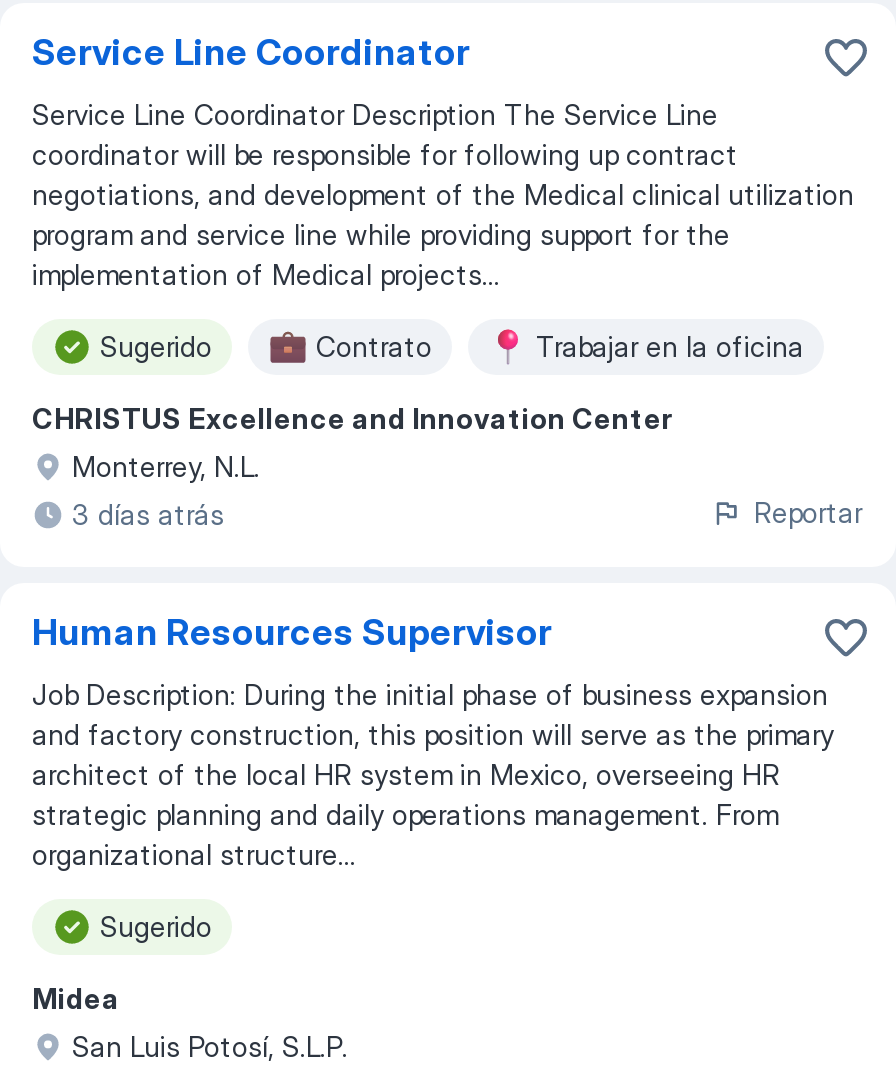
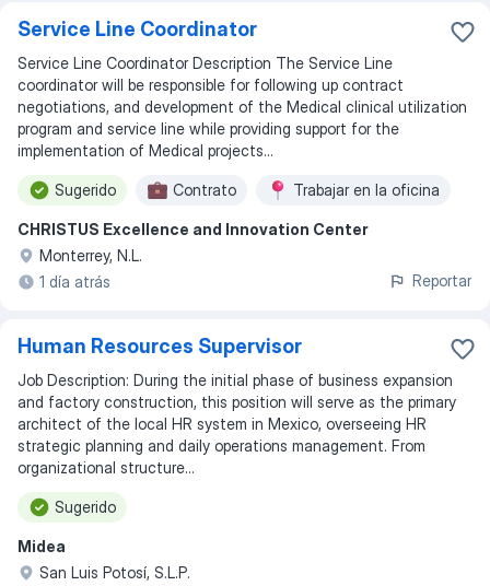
- 3 días atrás
+ 1 día atrás
